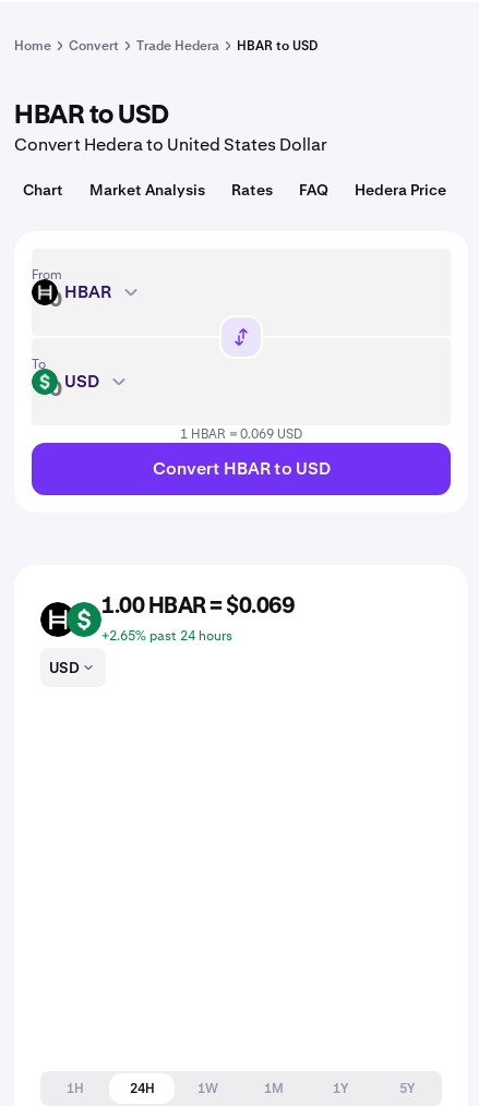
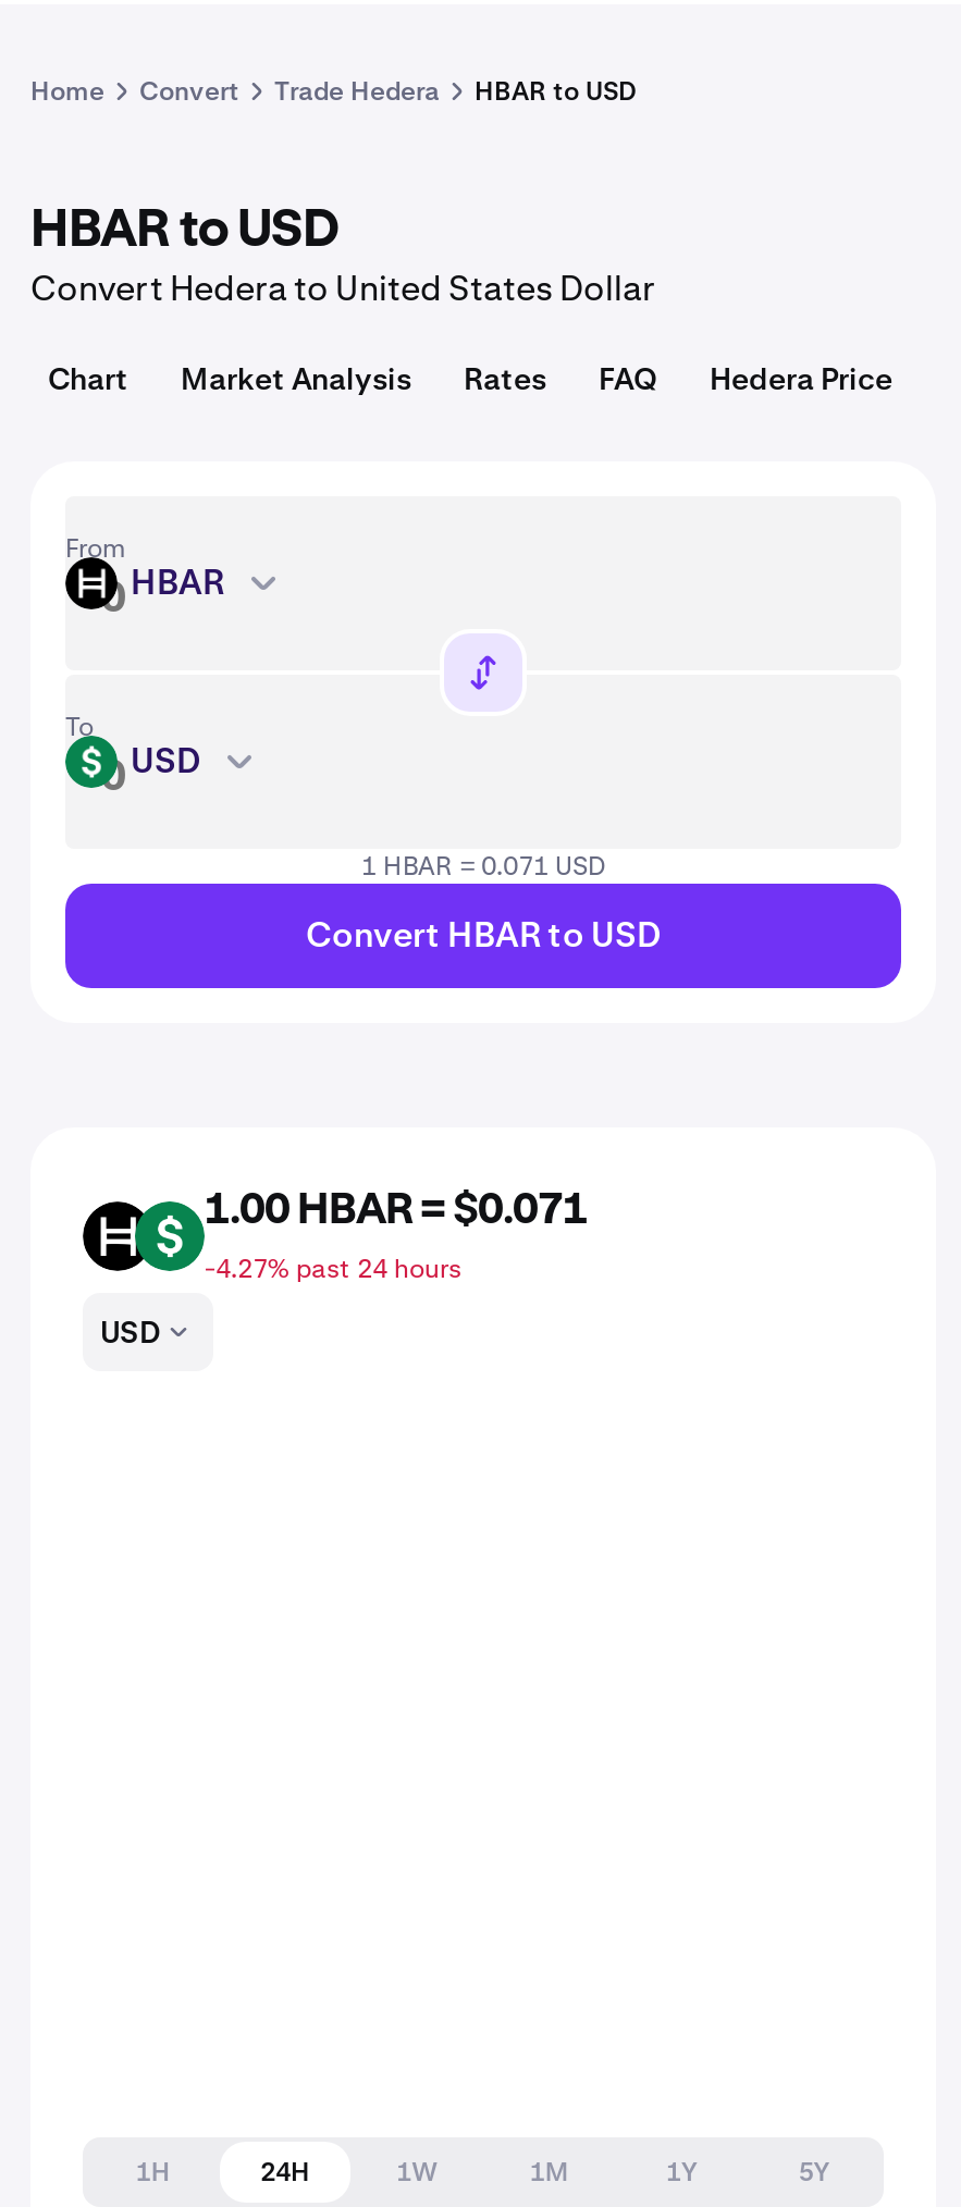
- 1 HBAR = 0.069 USD
+ 1 HBAR = 0.071 USD

- 1.00 HBAR = $0.069
+ 1.00 HBAR = $0.071

- +2.65% past 24 hours
+ -4.27% past 24 hours
